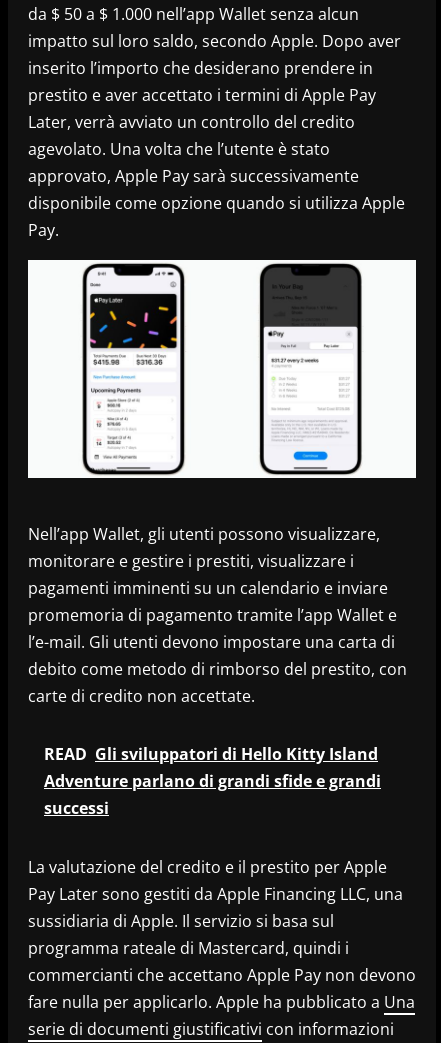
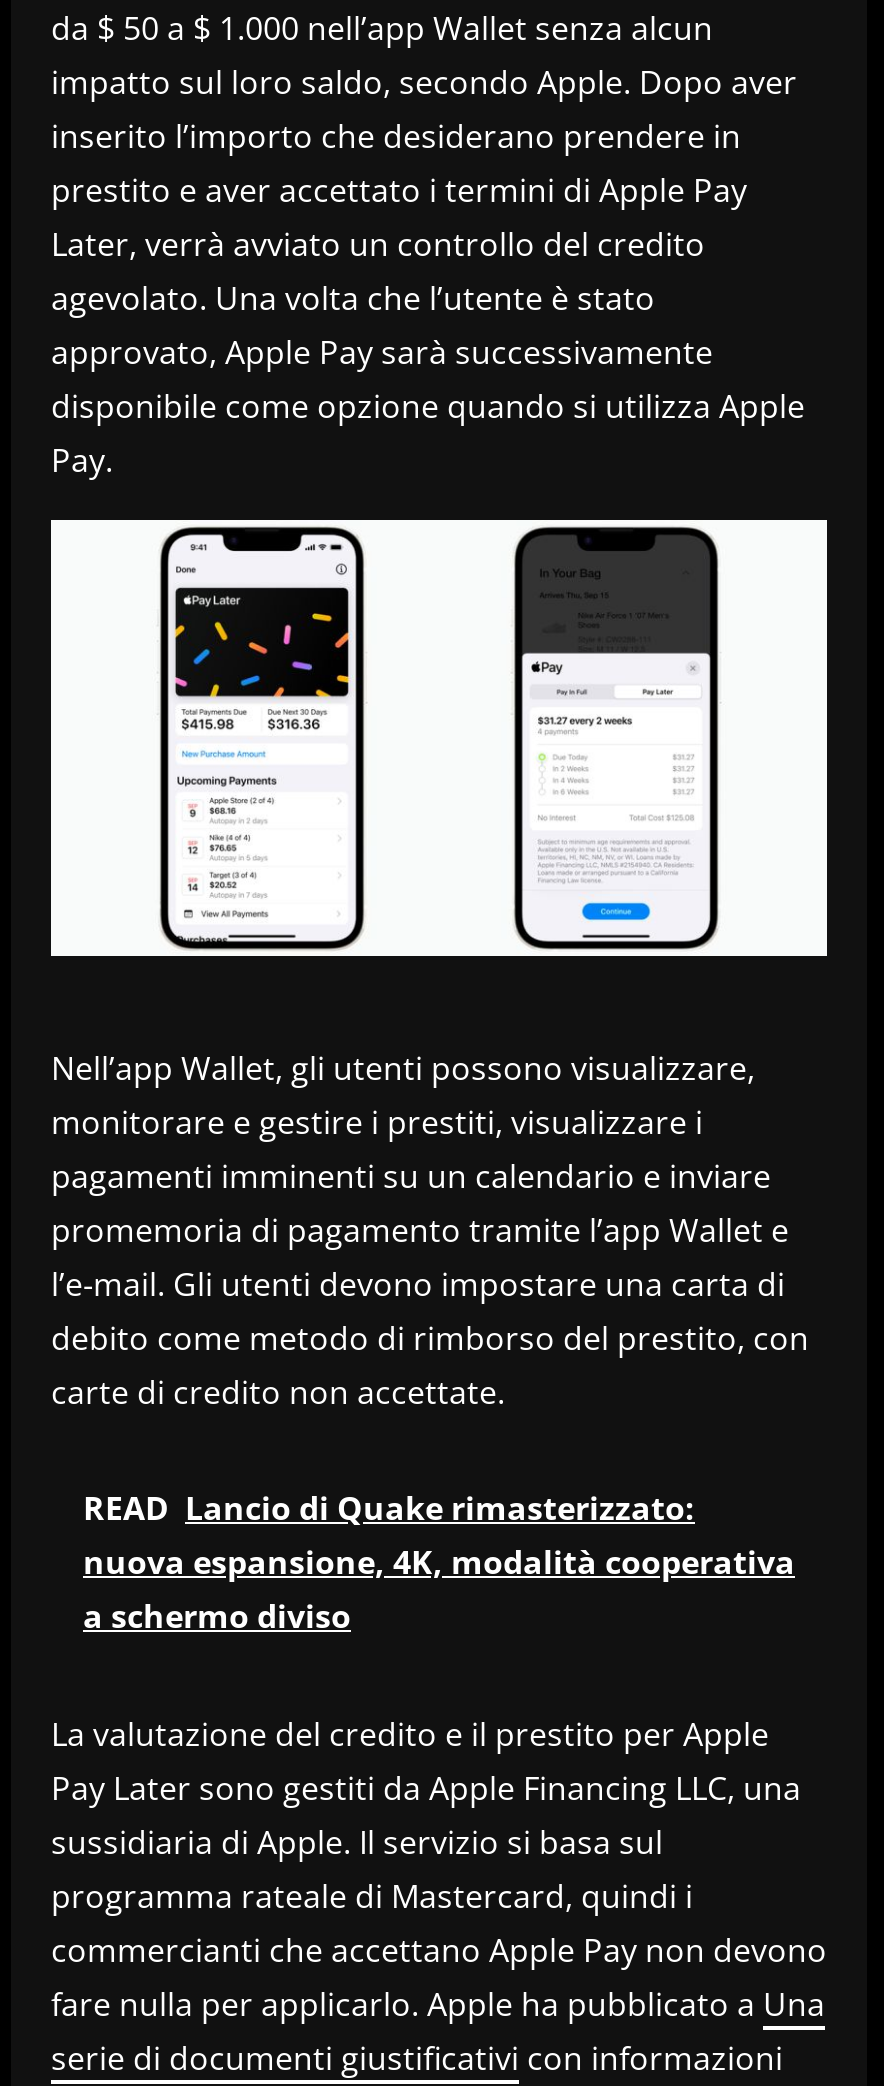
- READ Gli sviluppatori di Hello Kitty Island
- Adventure parlano di grandi sfide e grandi
- successi
+ READ Lancio di Quake rimasterizzato:
+ nuova espansione, 4K, modalità cooperativa
+ a schermo diviso
